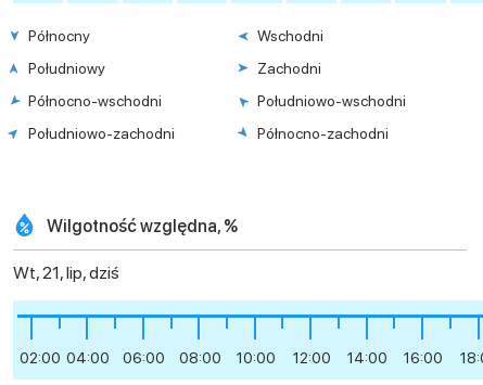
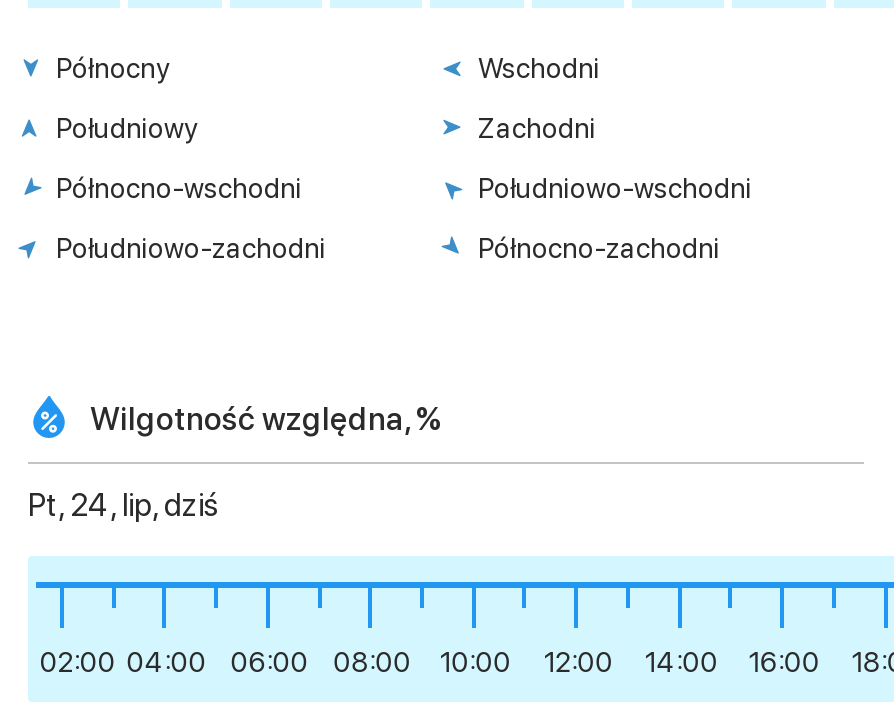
- Wt, 21, lip, dziś
+ Pt, 24, lip, dziś
